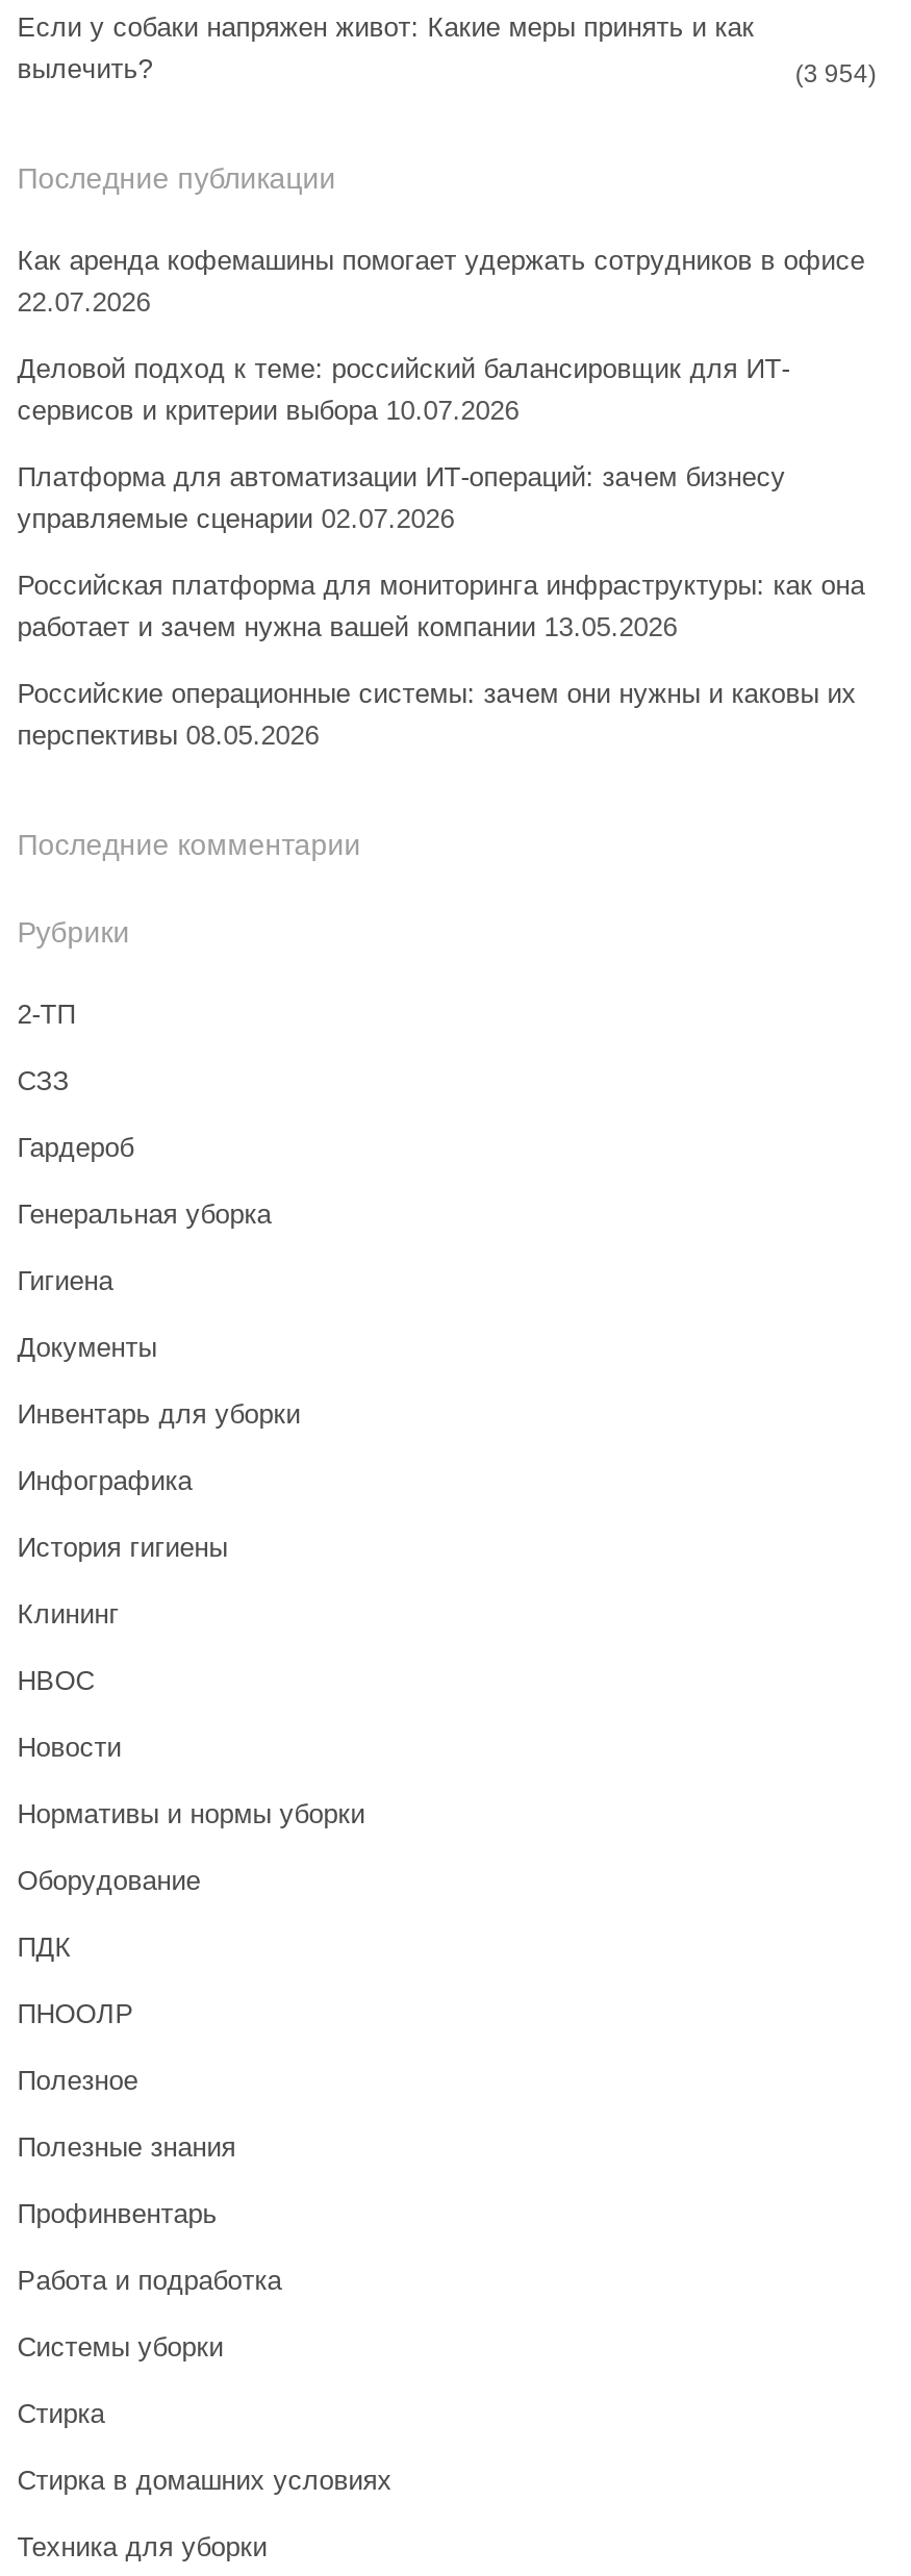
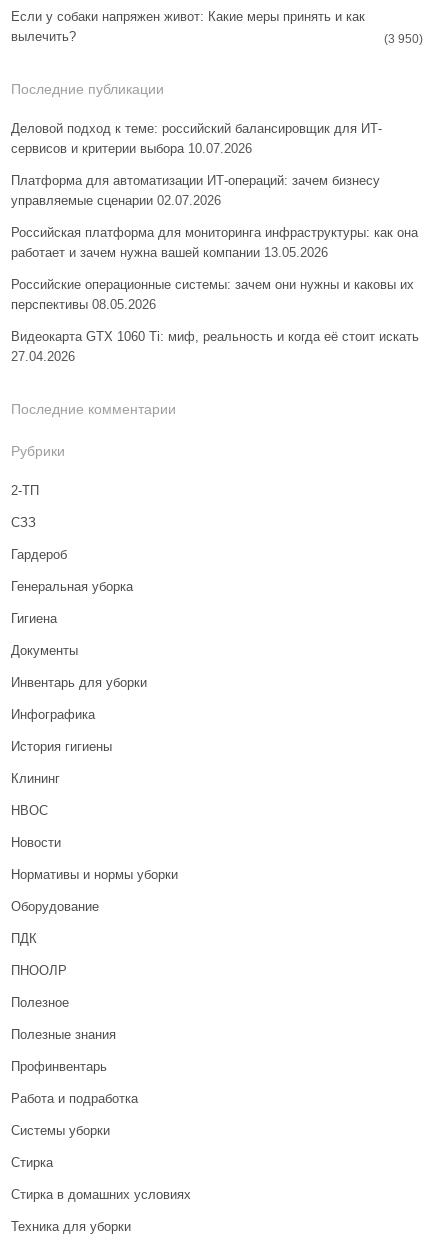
- (3 954)
+ (3 950)

- Как аренда кофемашины помогает удержать сотрудников в офисе
- 22.07.2026

moved up: Деловой подход к теме: российский балансировщик для ИТ- | сервисов и критерии выбора 10.07.2026 | Платформа для автоматизации ИТ-операций: зачем бизнесу | управляемые сценарии 02.07.2026 | Российская платформа для мониторинга инфраструктуры: как она | работает и зачем нужна вашей компании 13.05.2026 | Российские операционные системы: зачем они нужны и каковы их | перспективы 08.05.2026

+ Видеокарта GTX 1060 Ti: миф, реальность и когда её стоит искать
+ 27.04.2026
